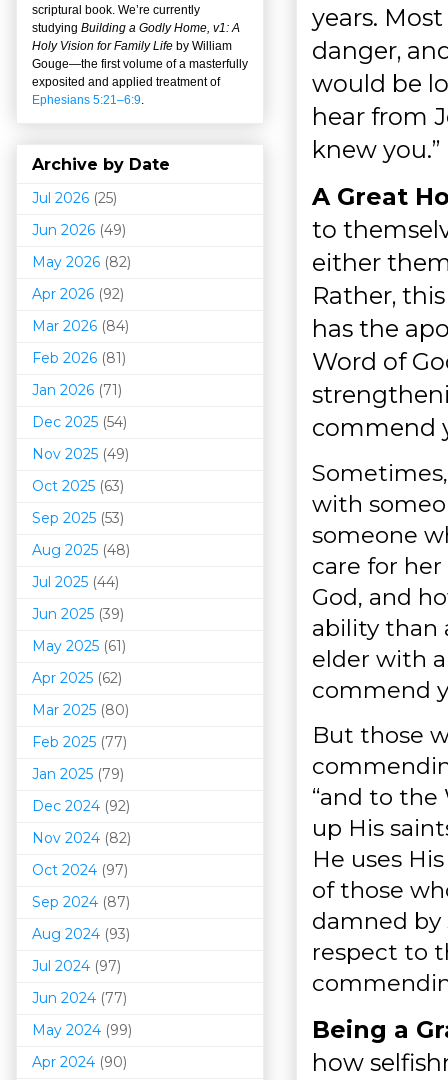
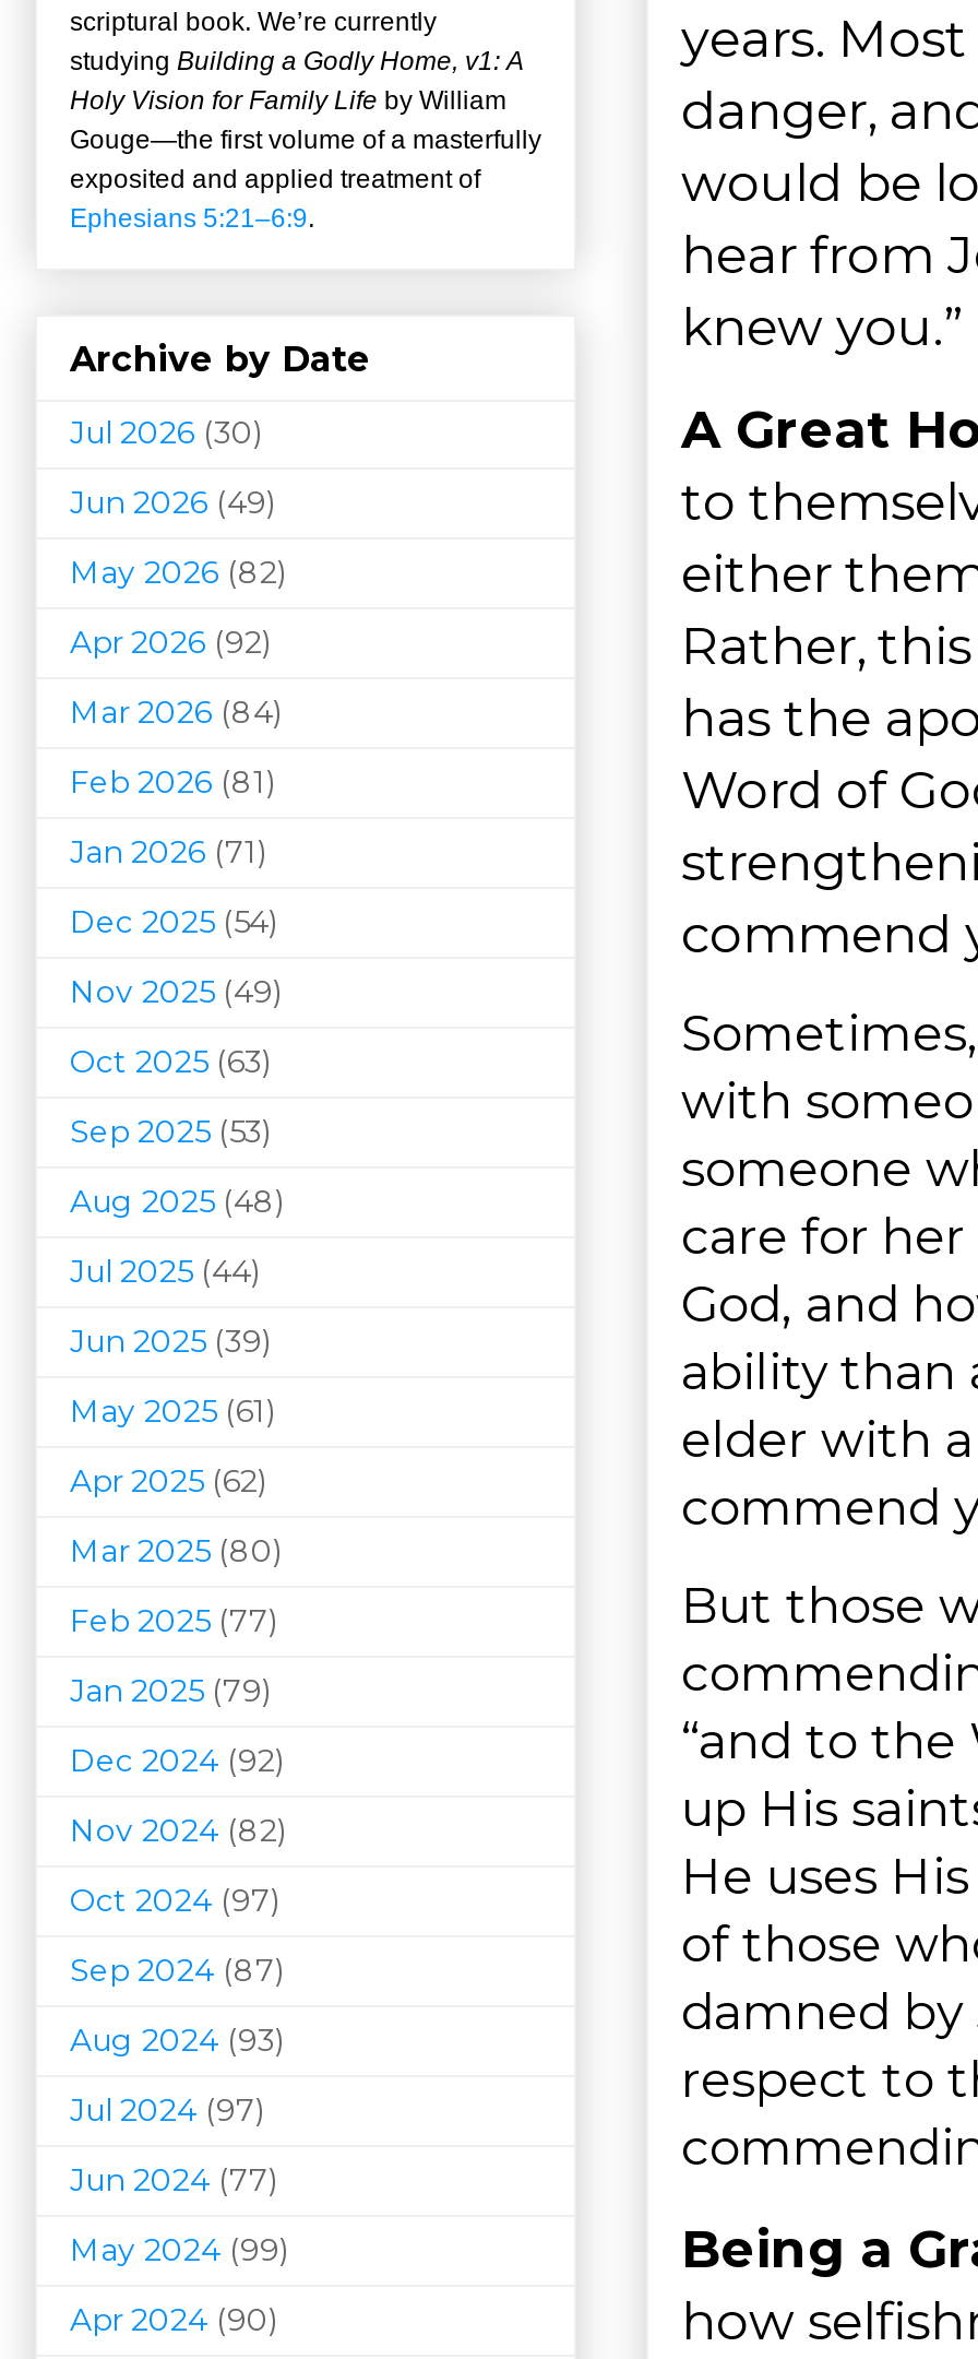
- Jul 2026 (25)
+ Jul 2026 (30)
